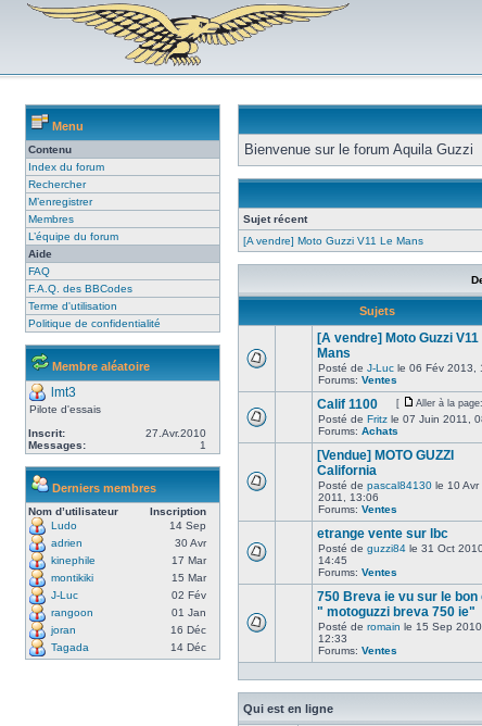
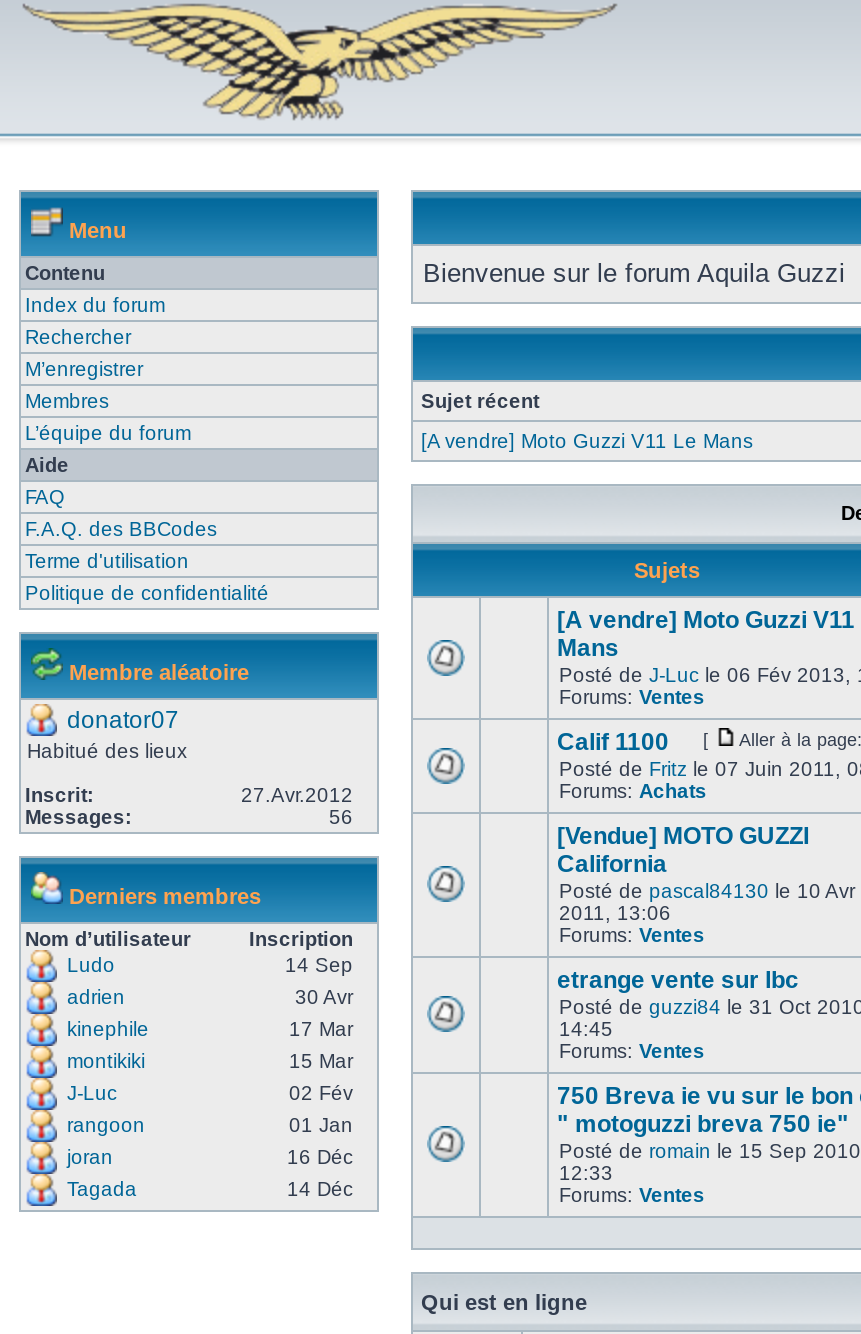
- lmt3
- Pilote d'essais
+ donator07
+ Habitué des lieux

- 27.Avr.2010
+ 27.Avr.2012

- 1
+ 56
